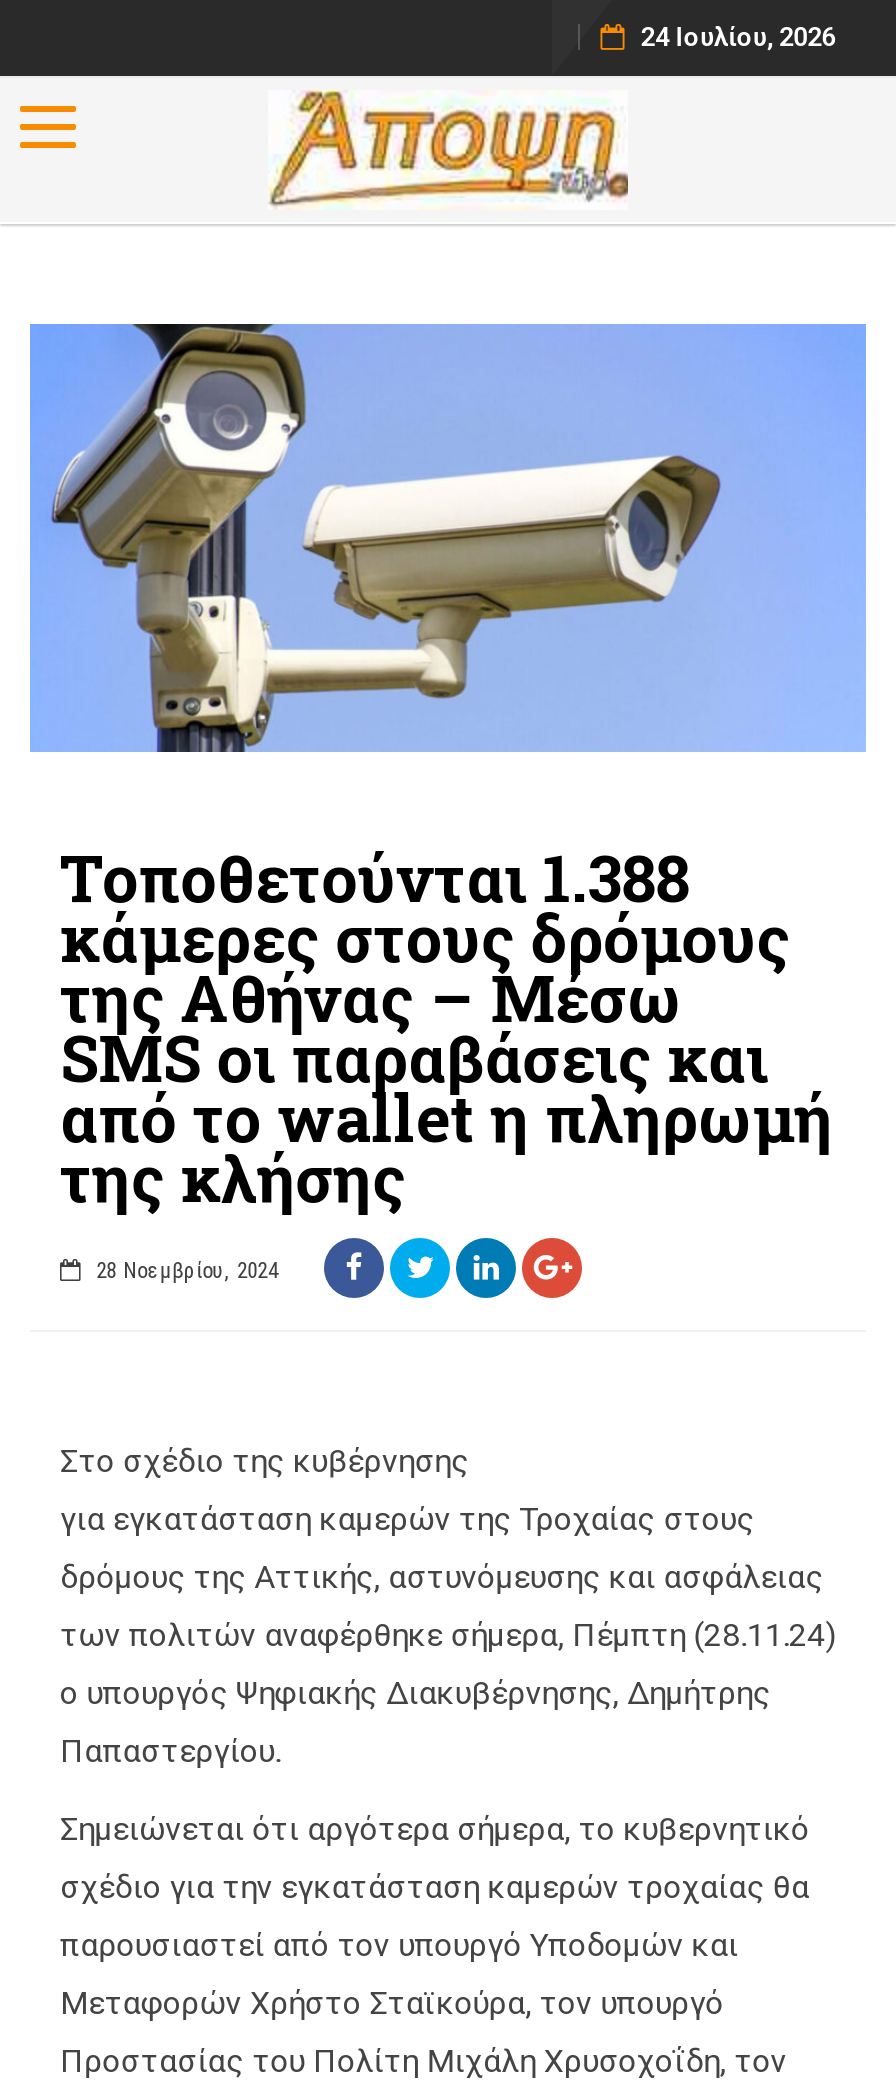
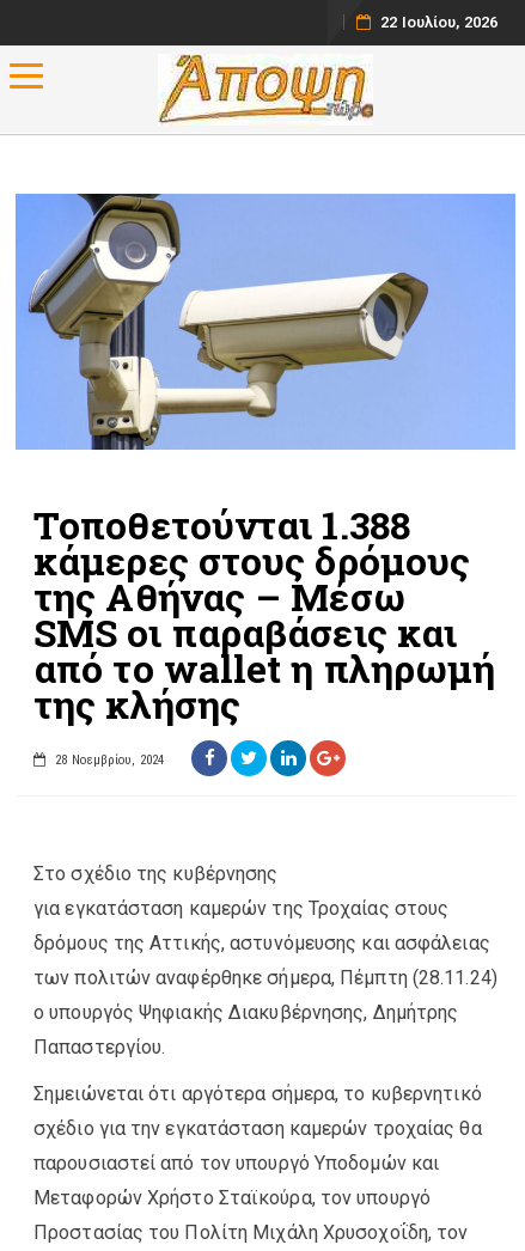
- 24 Ιουλίου, 2026
+ 22 Ιουλίου, 2026
